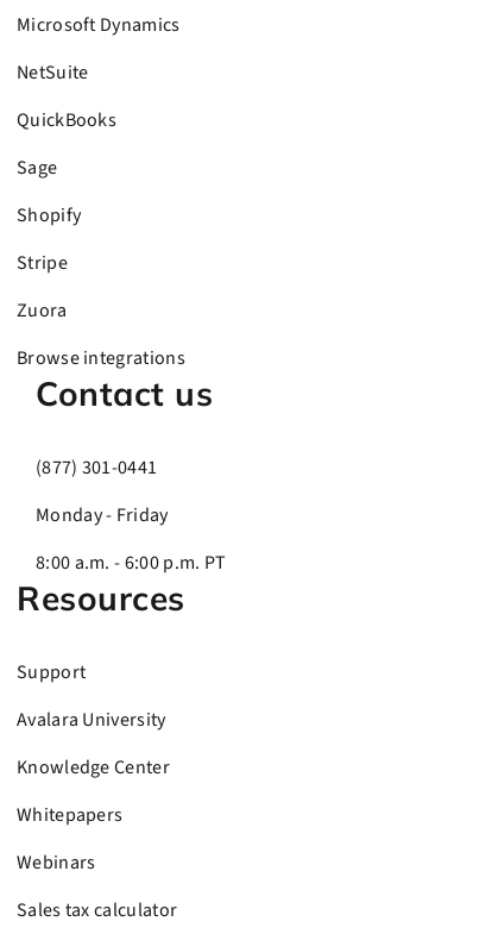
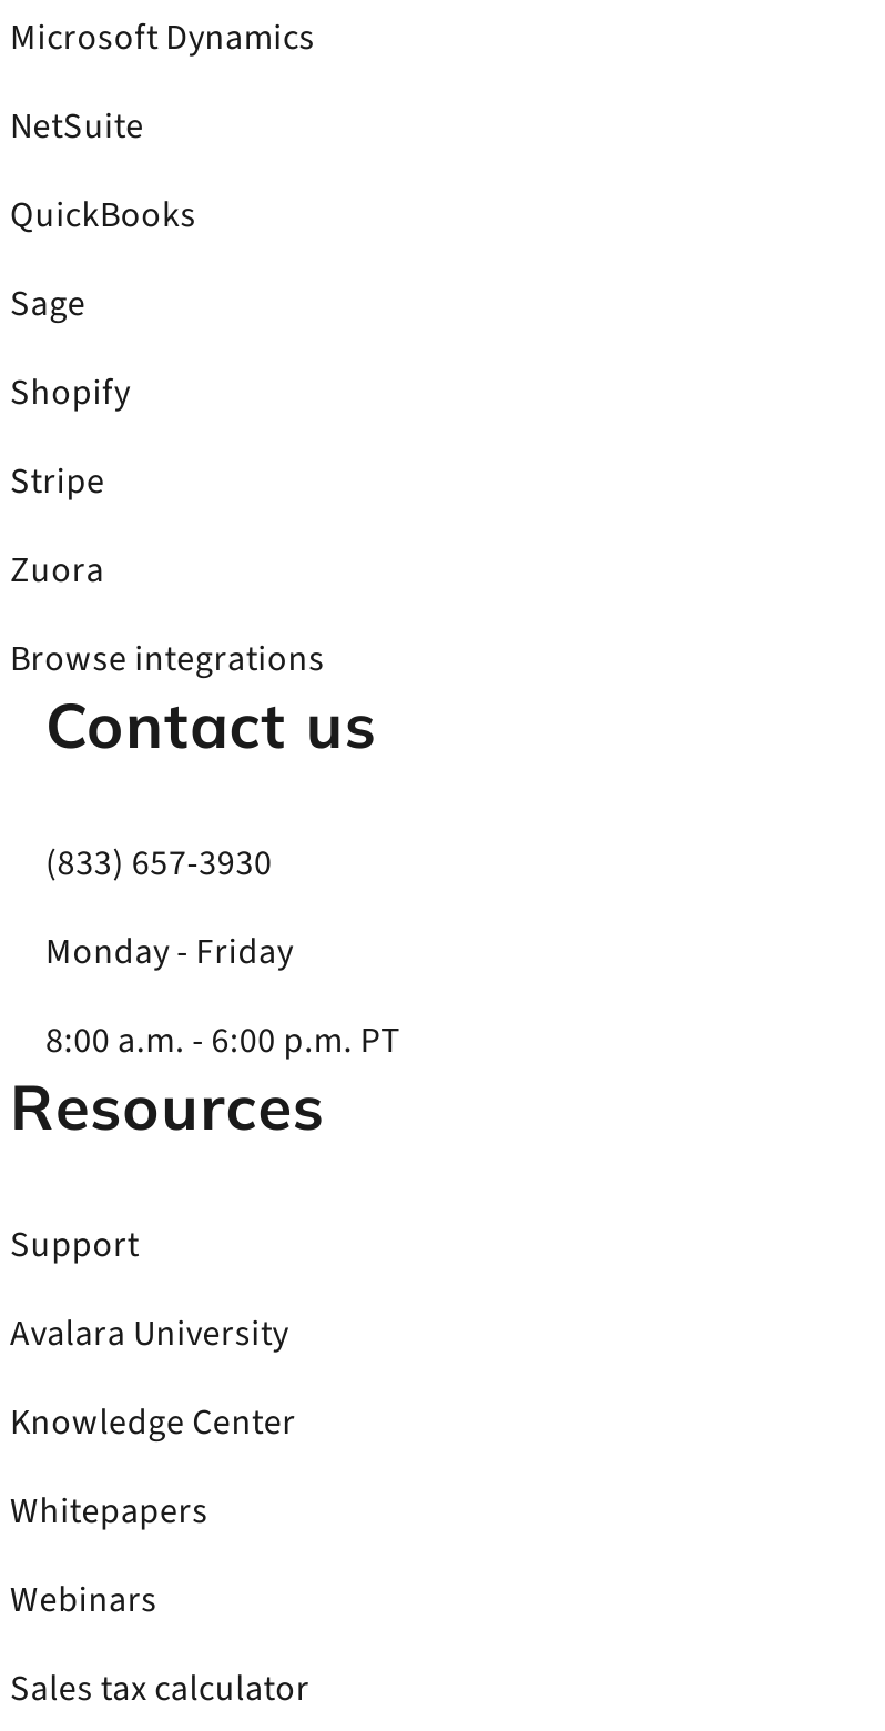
- (877) 301-0441
+ (833) 657-3930
